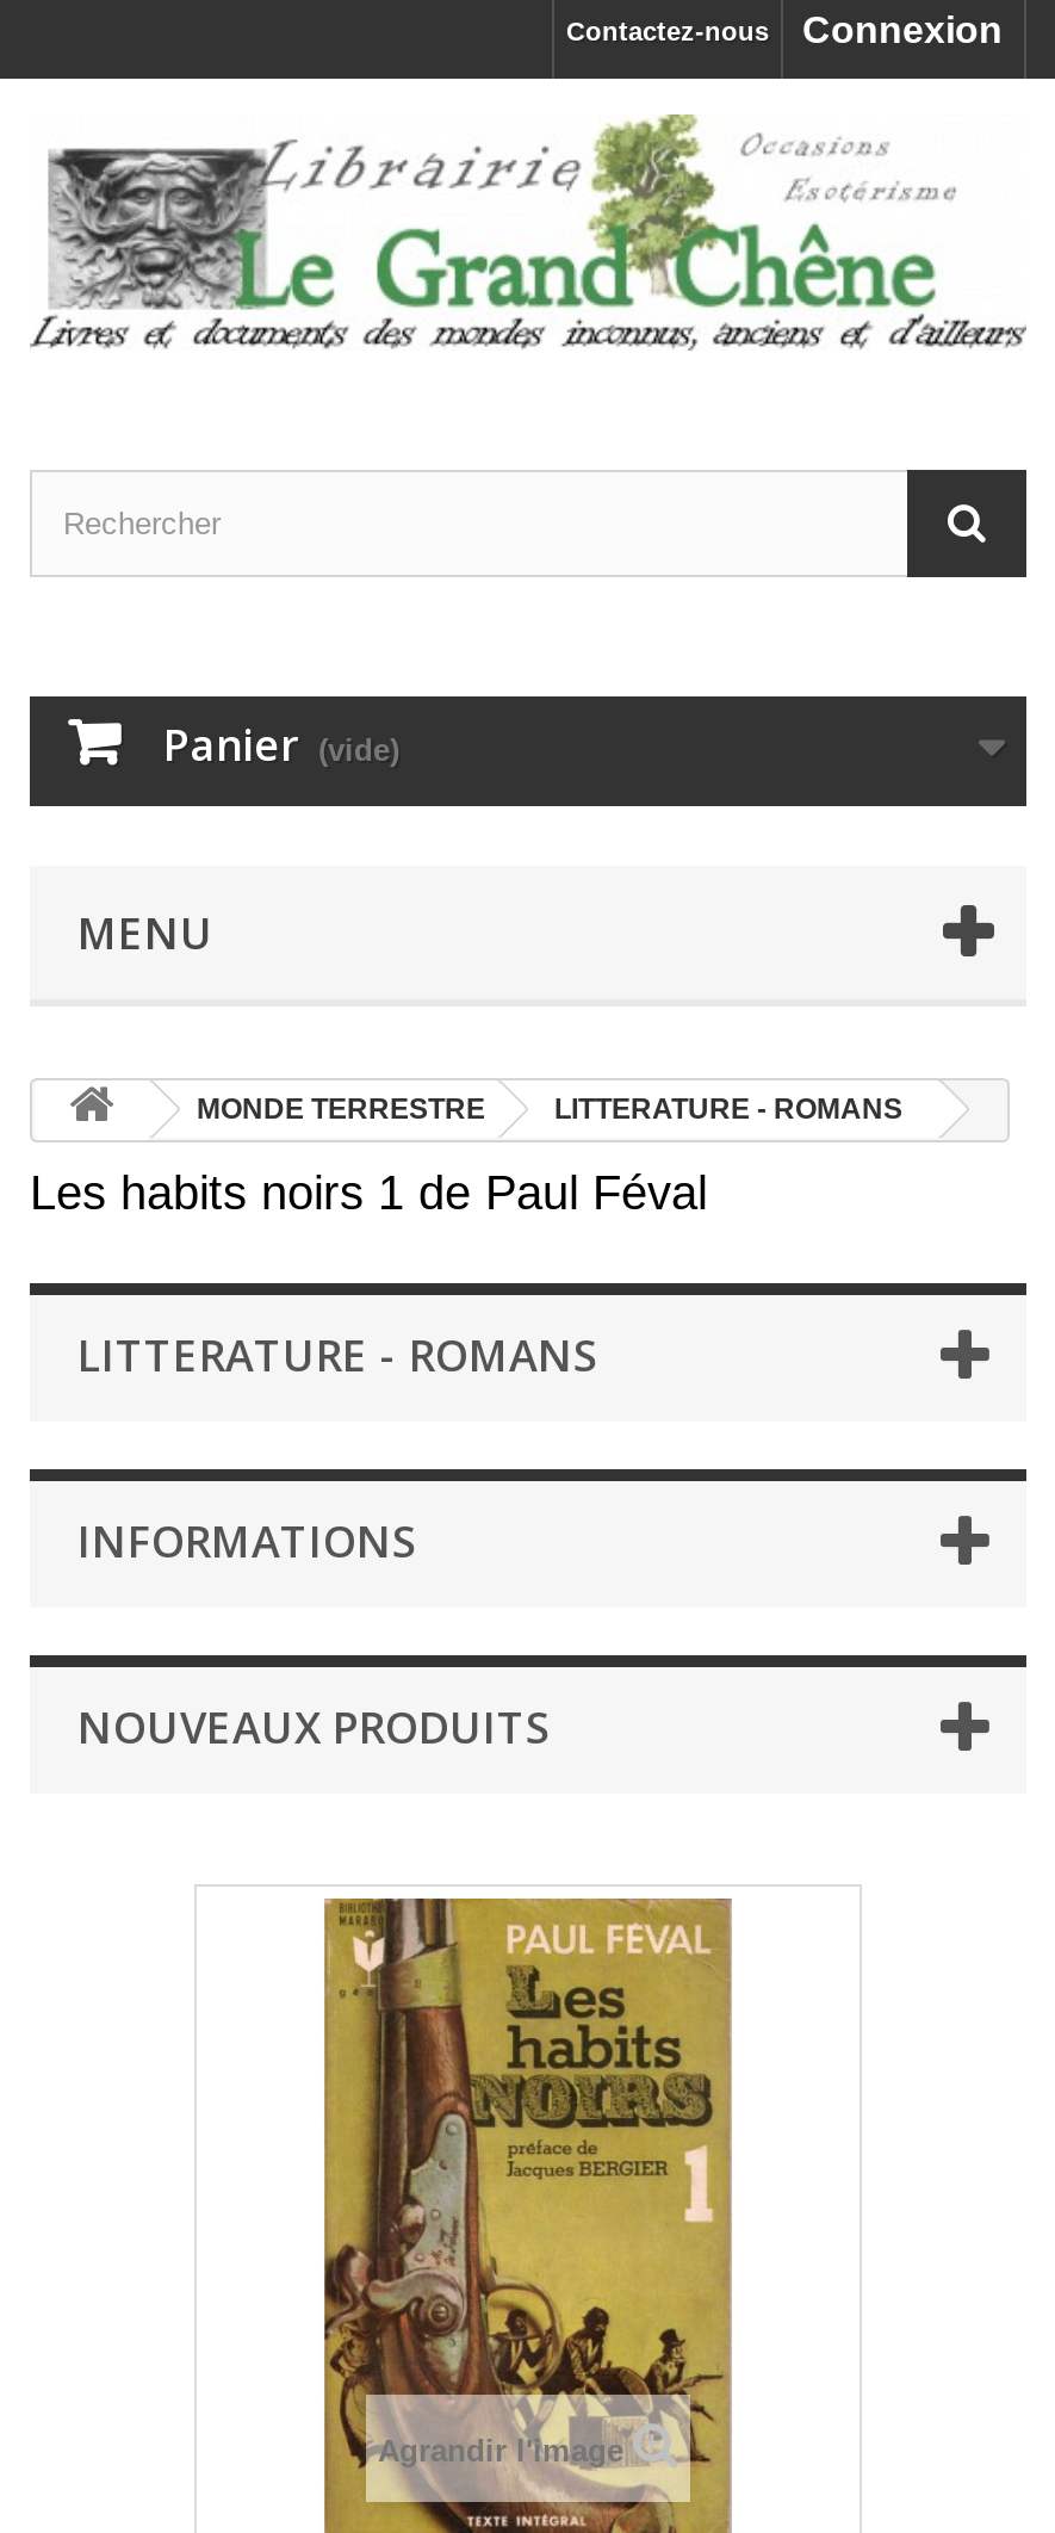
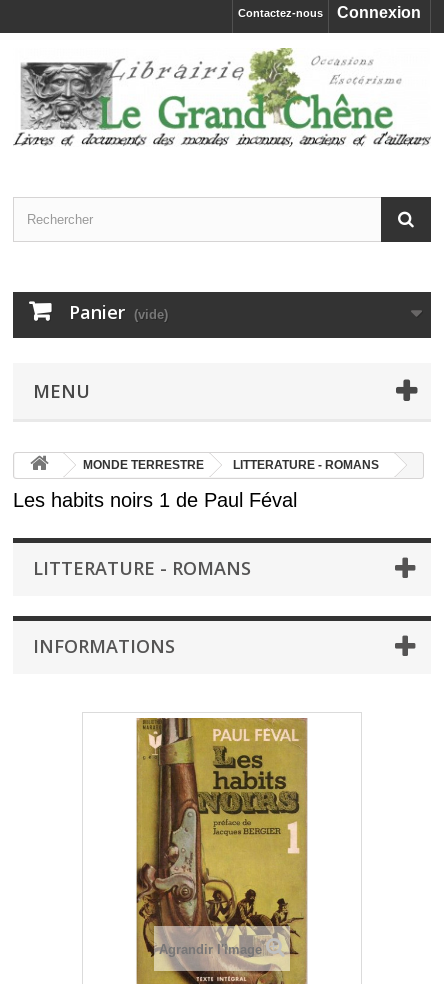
- NOUVEAUX PRODUITS
